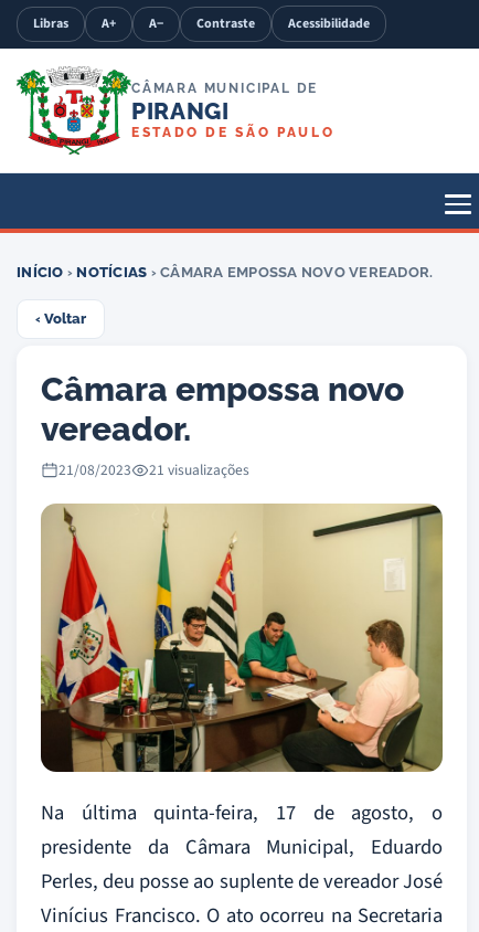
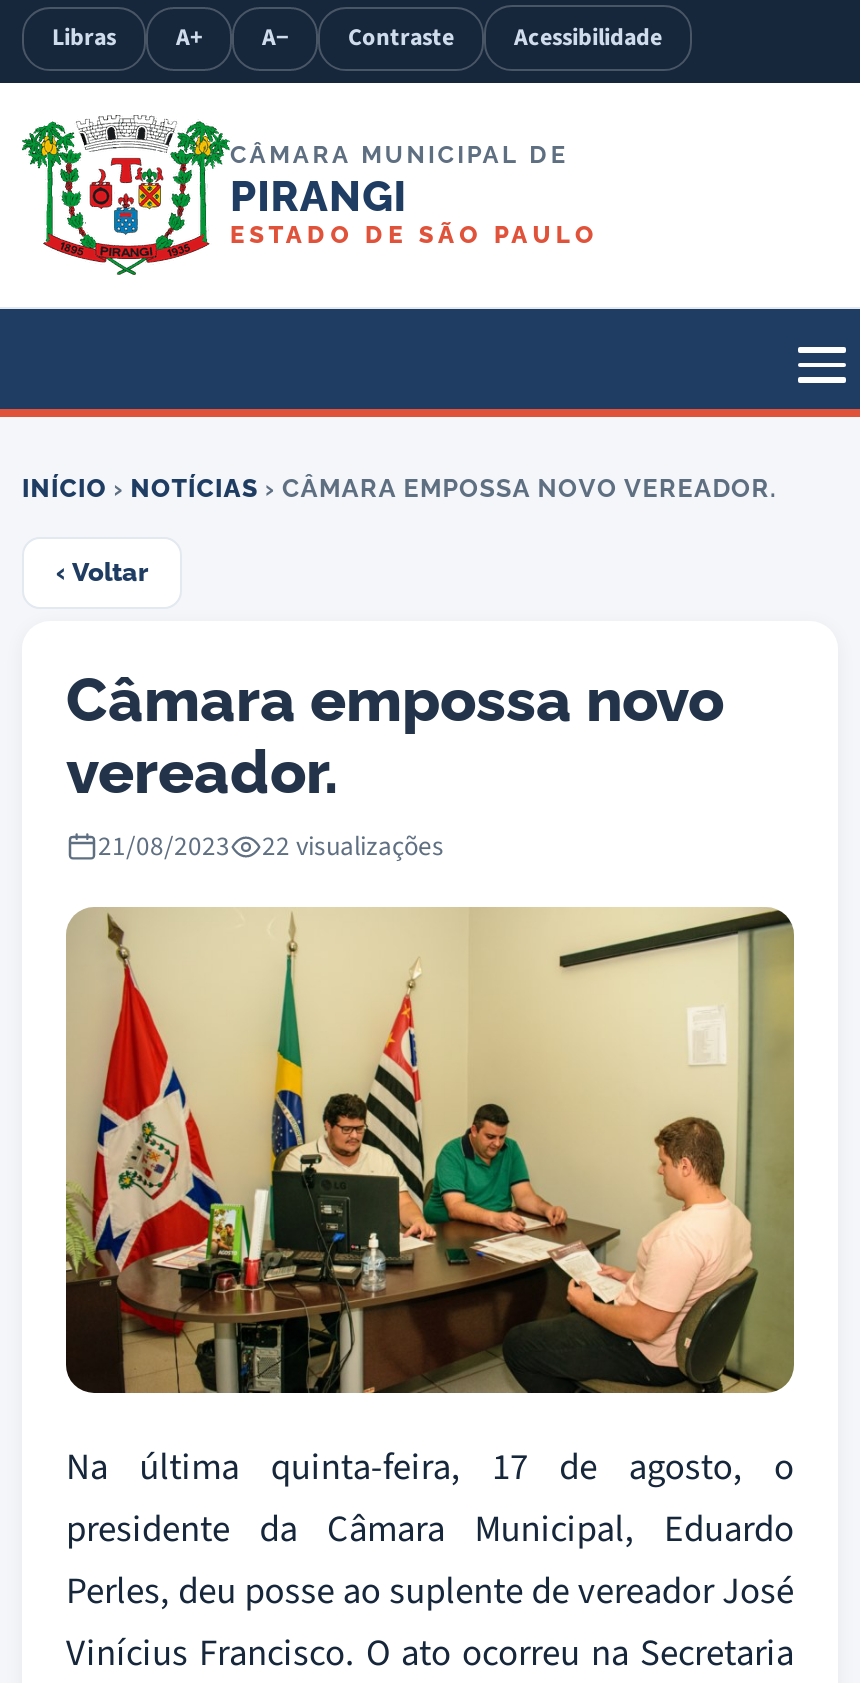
- 21 visualizações
+ 22 visualizações
